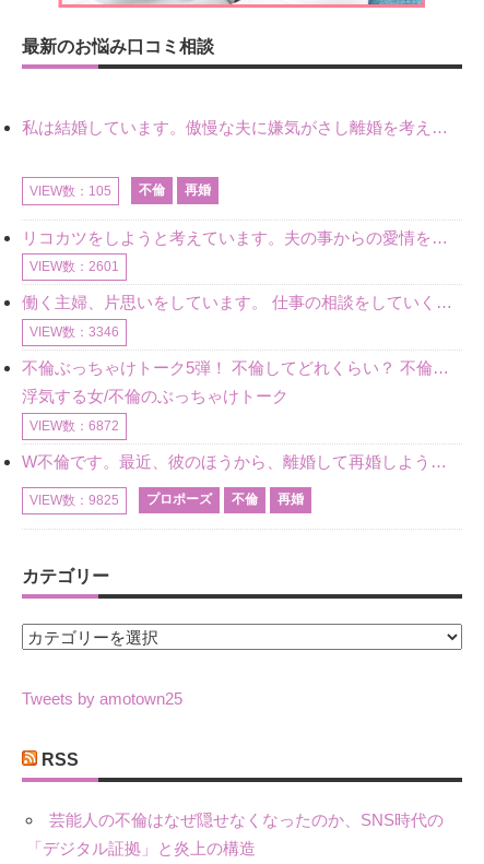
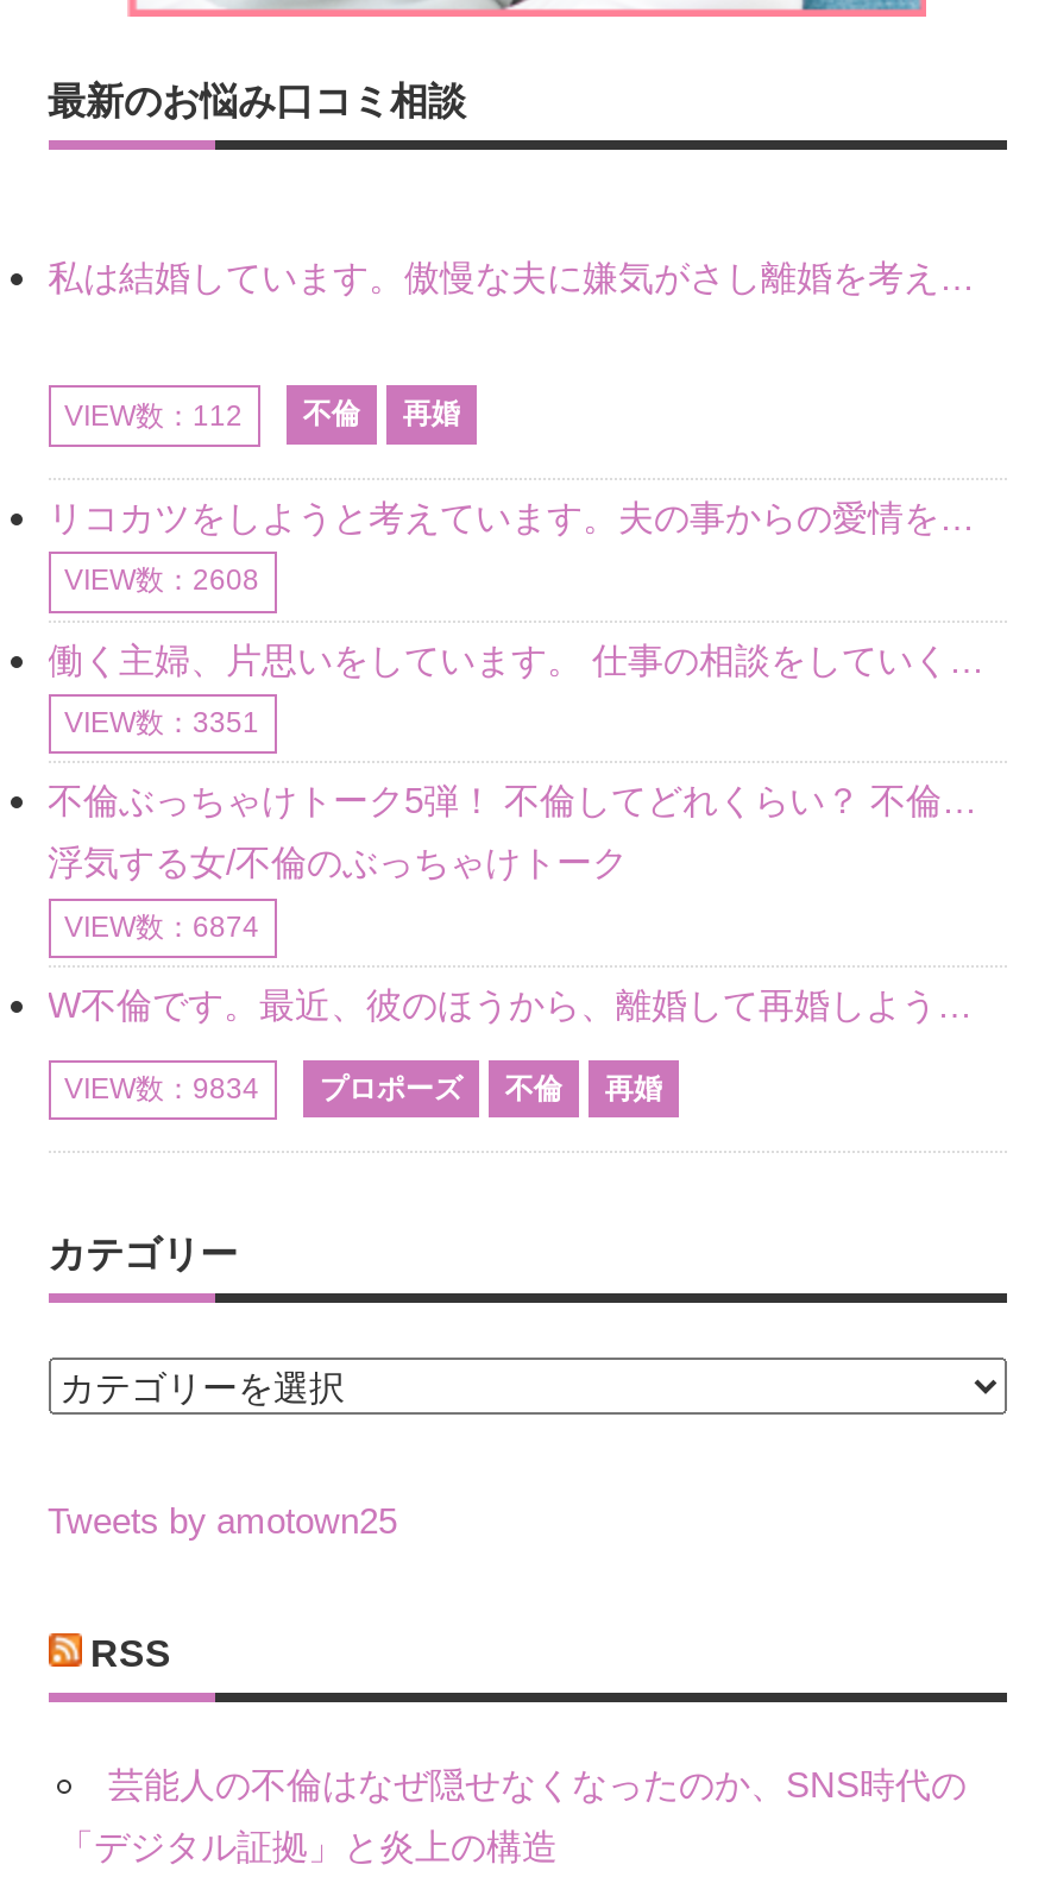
- VIEW数：105 不倫 再婚
+ VIEW数：112 不倫 再婚

- VIEW数：2601
+ VIEW数：2608

- VIEW数：3346
+ VIEW数：3351

- VIEW数：6872
+ VIEW数：6874

- VIEW数：9825 プロポーズ 不倫 再婚
+ VIEW数：9834 プロポーズ 不倫 再婚
